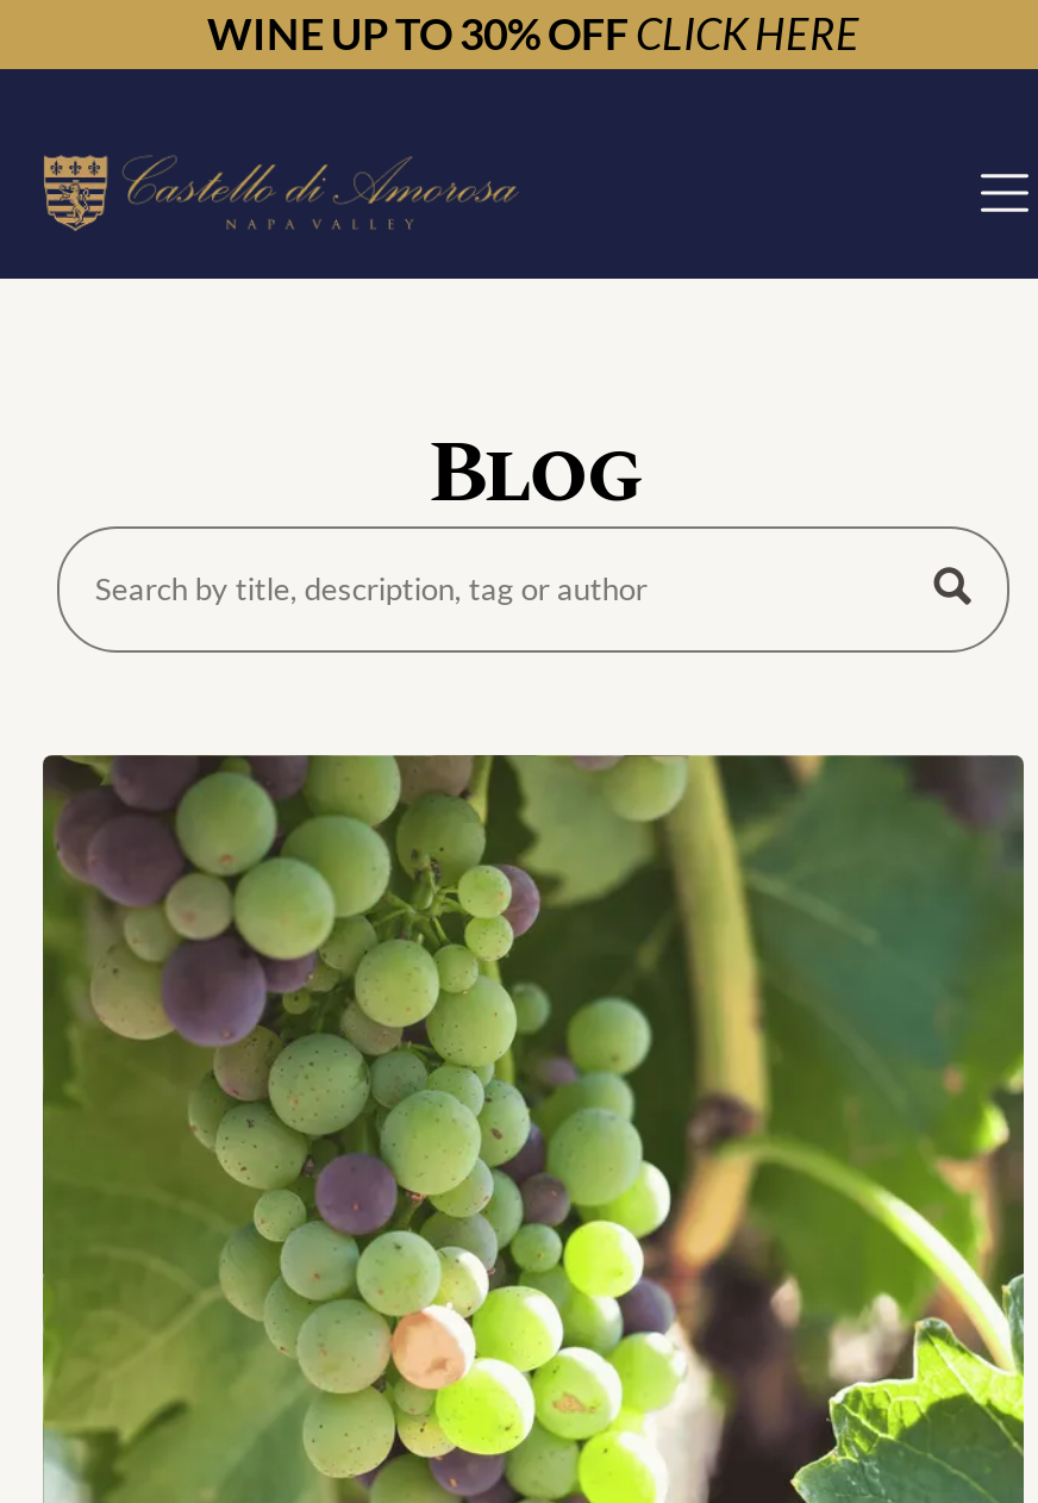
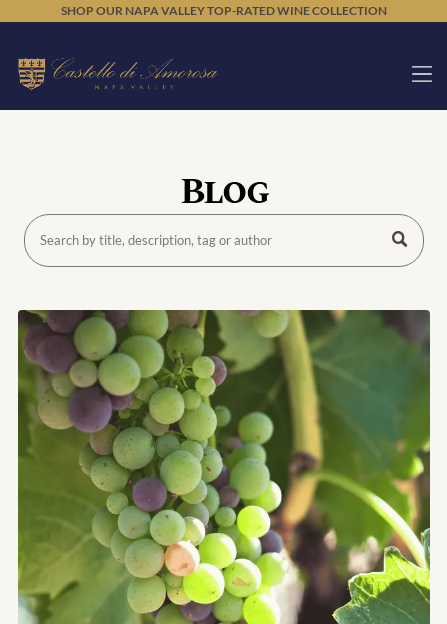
- WINE UP TO 30% OFF CLICK HERE
+ SHOP OUR NAPA VALLEY TOP-RATED WINE COLLECTION
